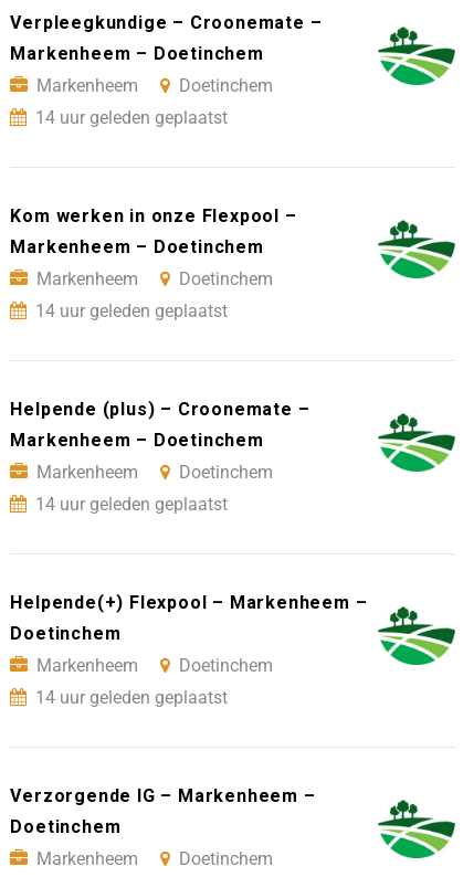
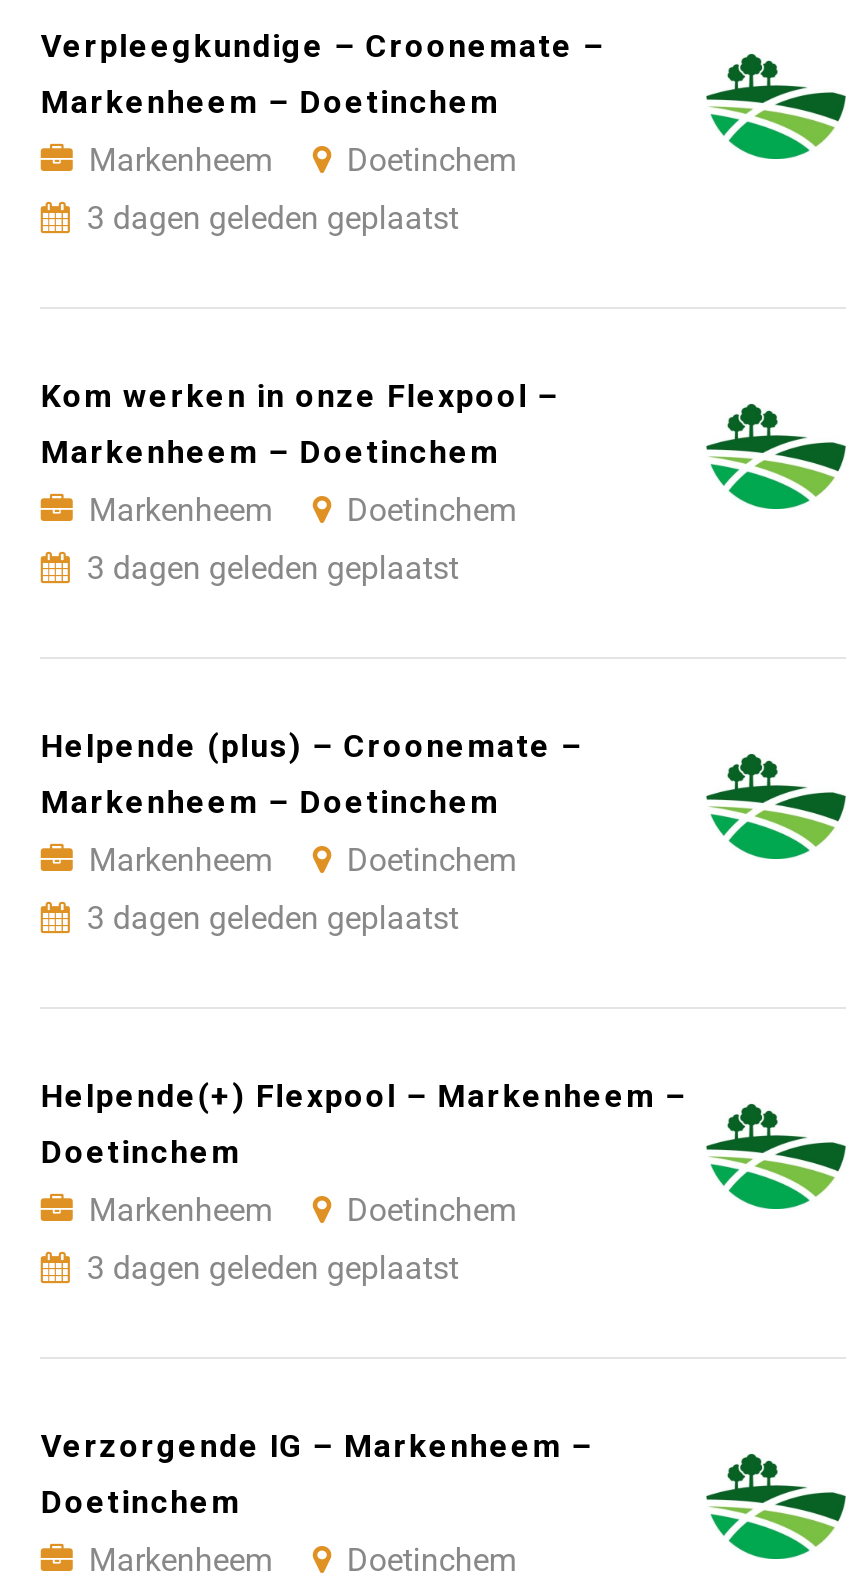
- 14 uur geleden geplaatst
+ 3 dagen geleden geplaatst

- 14 uur geleden geplaatst
+ 3 dagen geleden geplaatst

- 14 uur geleden geplaatst
+ 3 dagen geleden geplaatst

- 14 uur geleden geplaatst
+ 3 dagen geleden geplaatst
